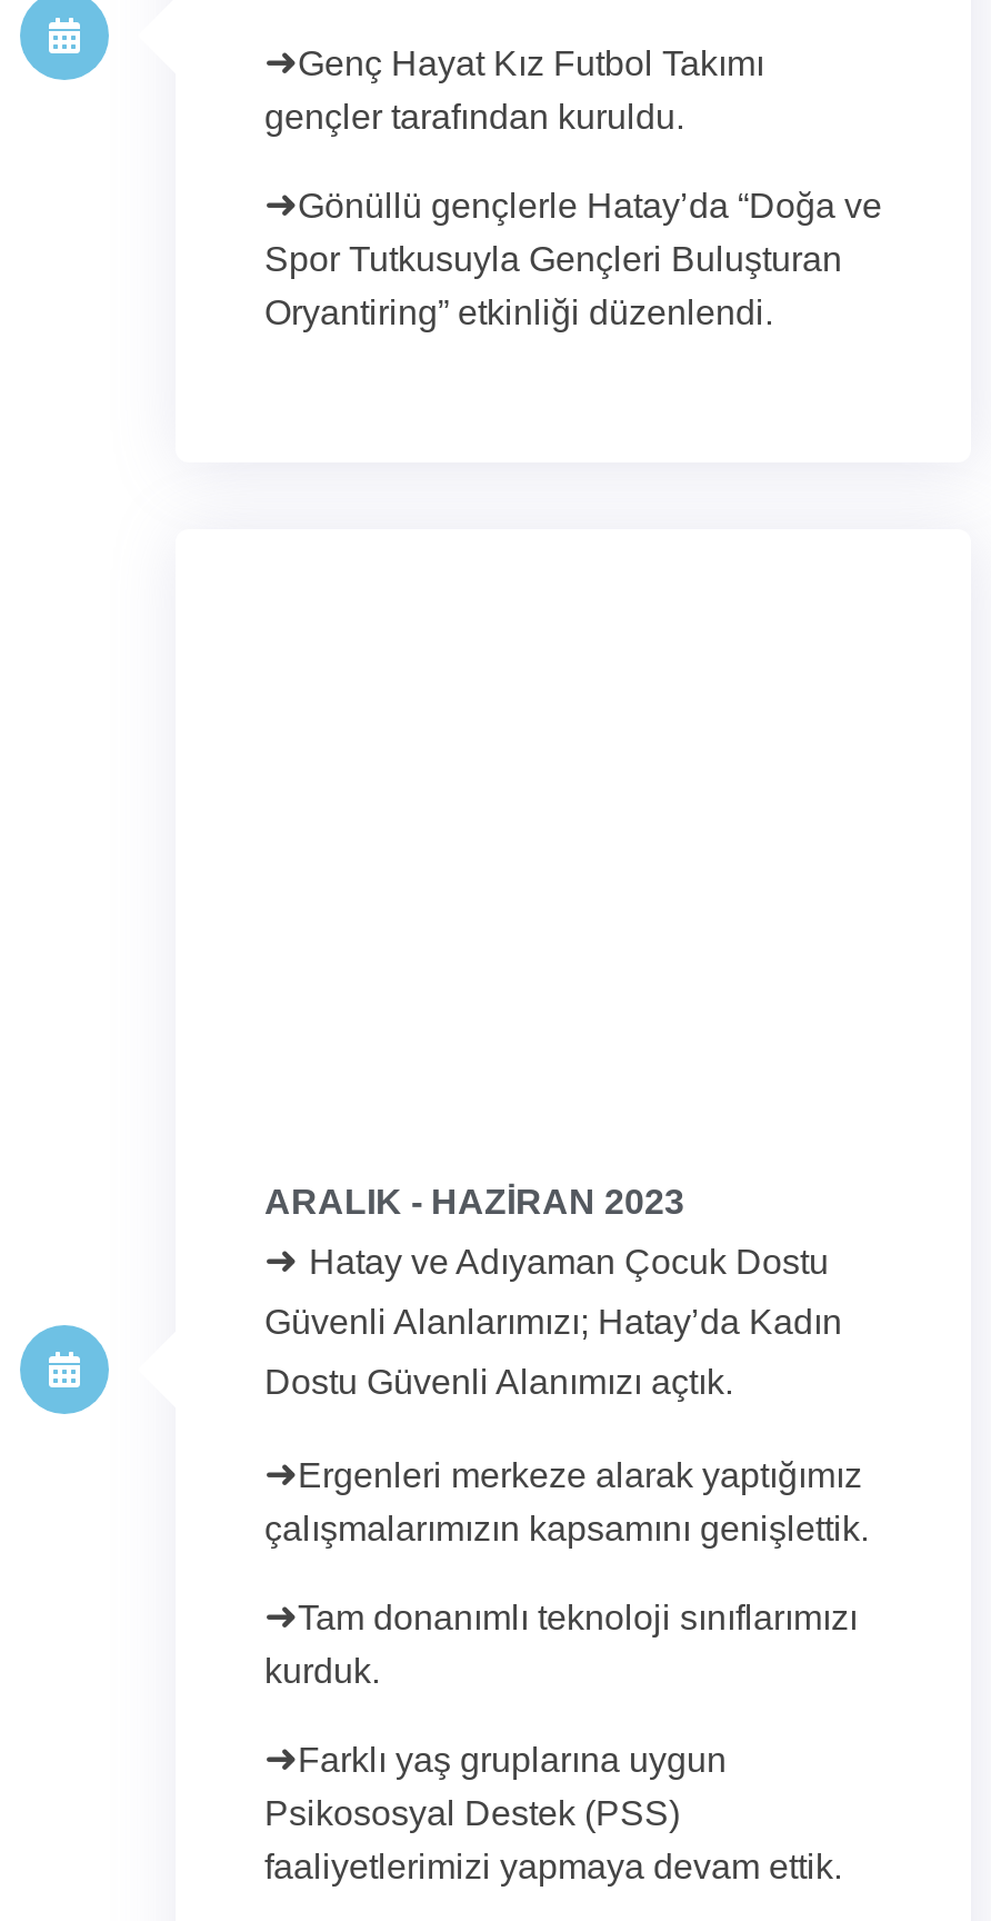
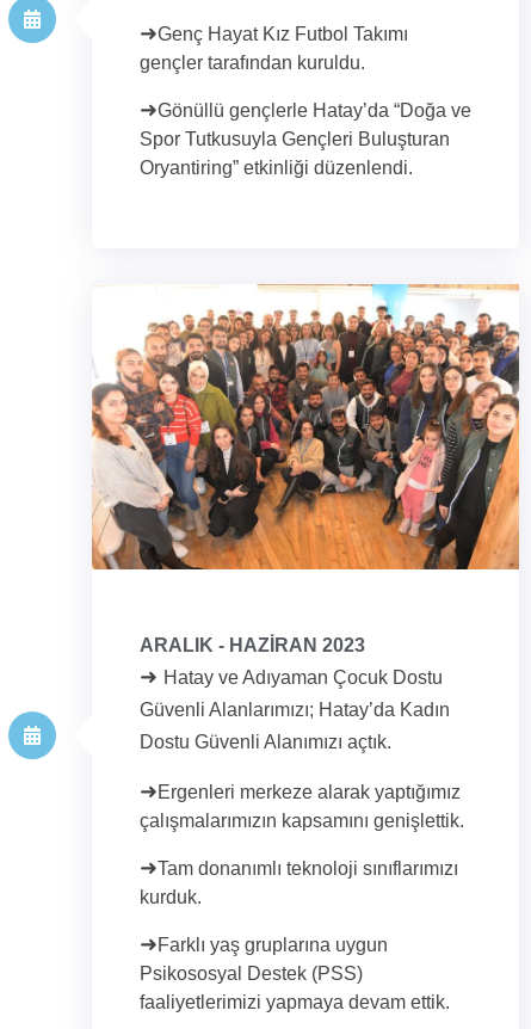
+ [image]
